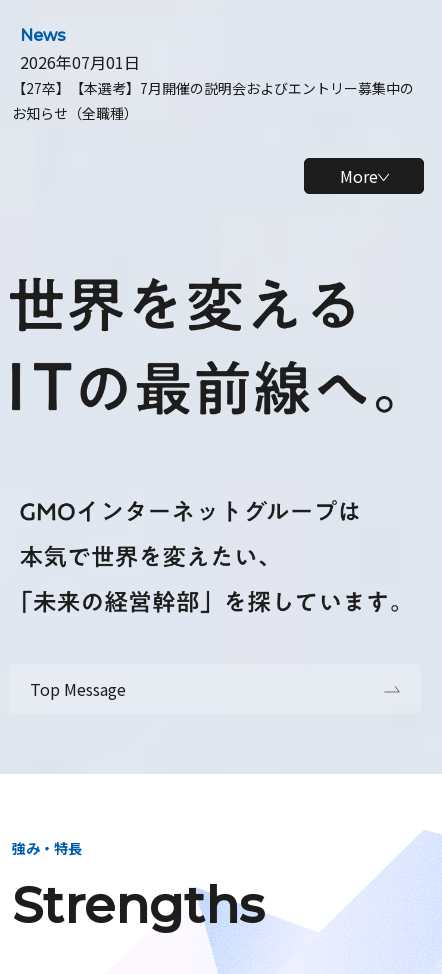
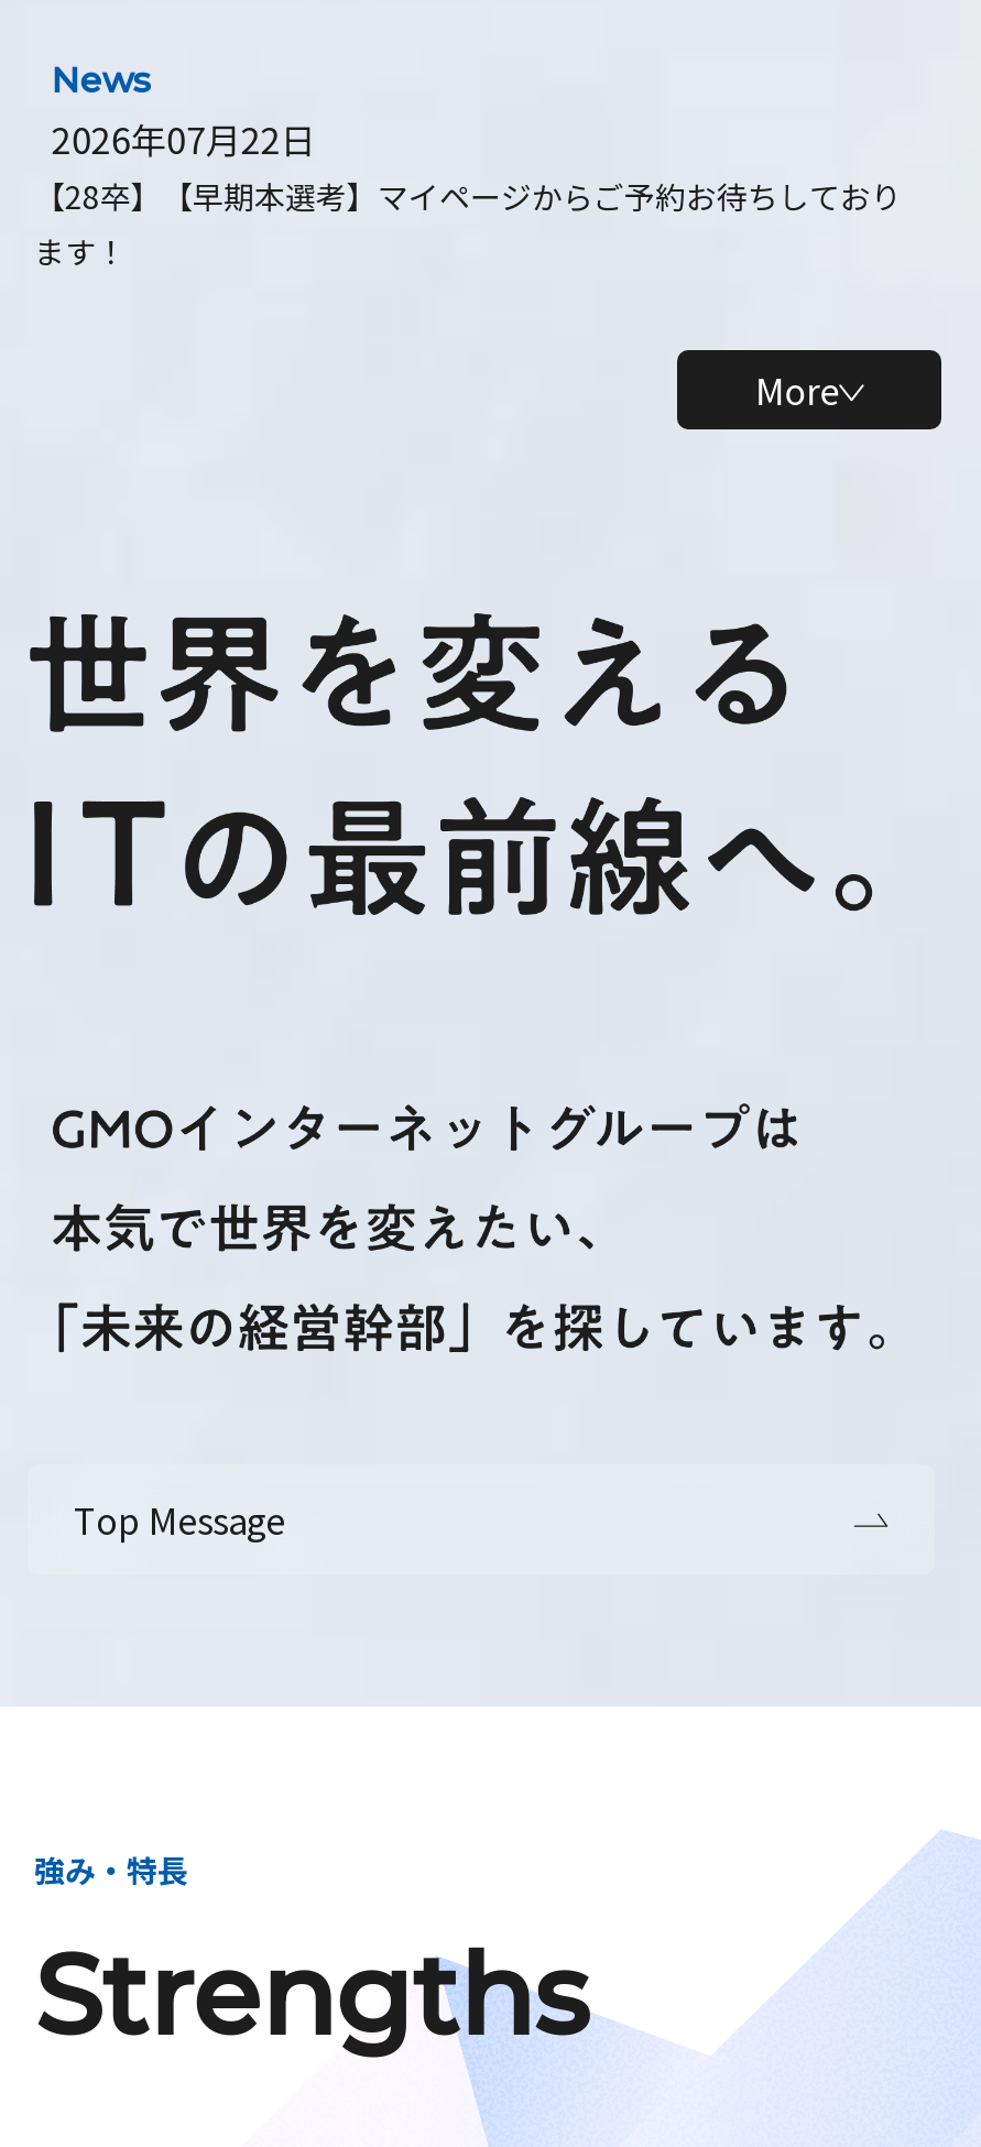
- 2026年07月01日
- 【27卒】【本選考】7月開催の説明会およびエントリー募集中の
- お知らせ（全職種）
+ 2026年07月22日
+ 【28卒】【早期本選考】マイページからご予約お待ちしており
+ ます！
